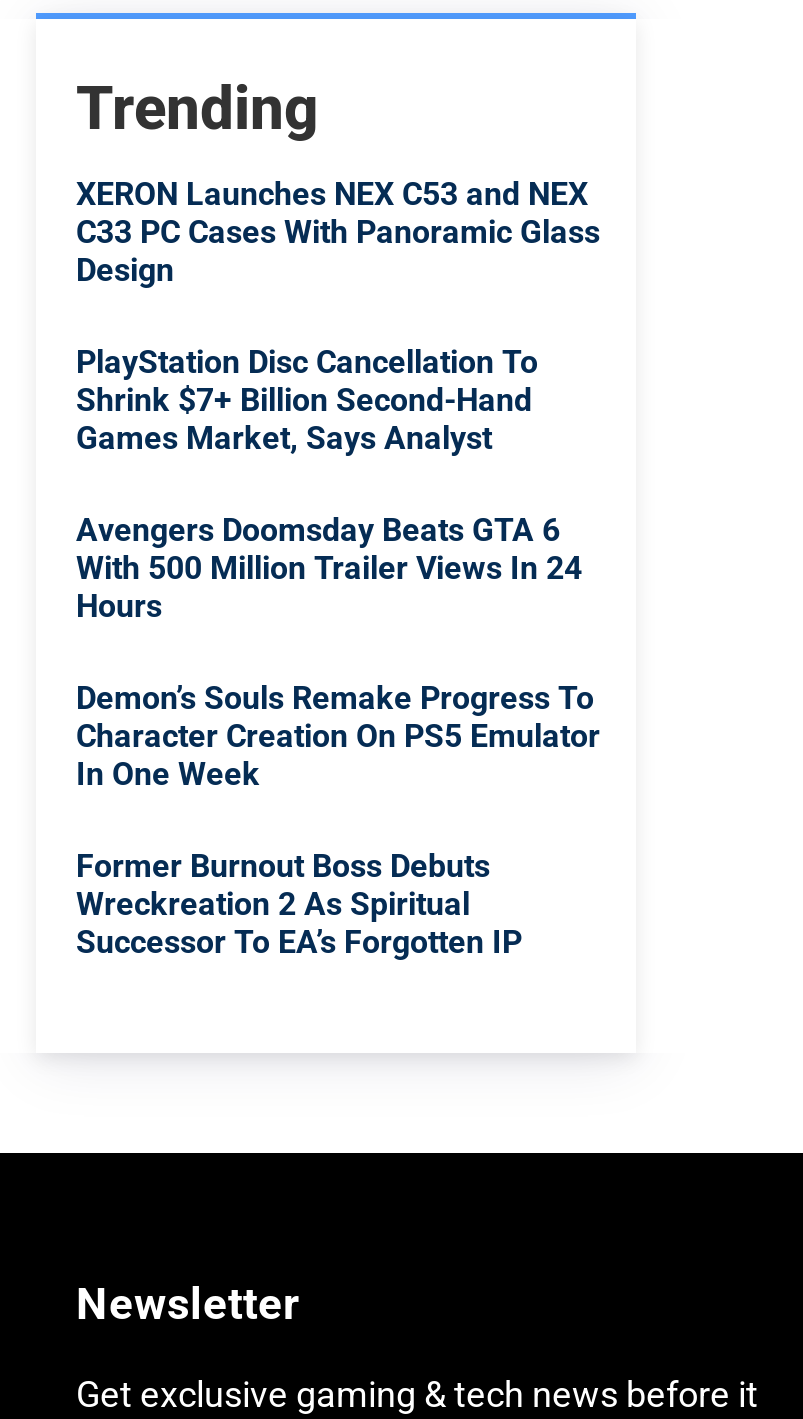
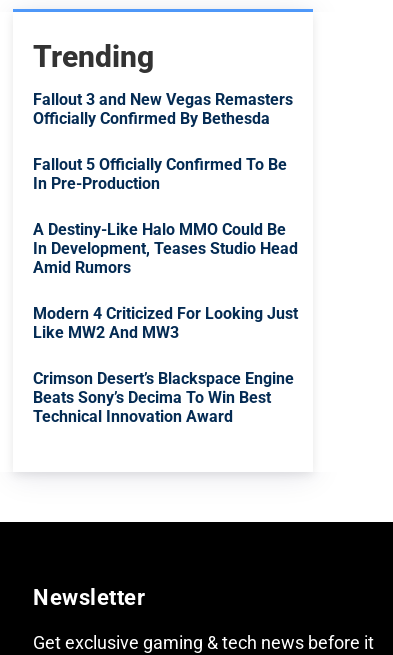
- XERON Launches NEX C53 and NEX
- C33 PC Cases With Panoramic Glass
- Design
+ Fallout 3 and New Vegas Remasters
+ Officially Confirmed By Bethesda

- PlayStation Disc Cancellation To
- Shrink $7+ Billion Second-Hand
- Games Market, Says Analyst
+ Fallout 5 Officially Confirmed To Be
+ In Pre-Production

- Avengers Doomsday Beats GTA 6
- With 500 Million Trailer Views In 24
- Hours
+ A Destiny-Like Halo MMO Could Be
+ In Development, Teases Studio Head
+ Amid Rumors

- Demon’s Souls Remake Progress To
- Character Creation On PS5 Emulator
- In One Week
+ Modern 4 Criticized For Looking Just
+ Like MW2 And MW3

- Former Burnout Boss Debuts
- Wreckreation 2 As Spiritual
- Successor To EA’s Forgotten IP
+ Crimson Desert’s Blackspace Engine
+ Beats Sony’s Decima To Win Best
+ Technical Innovation Award
